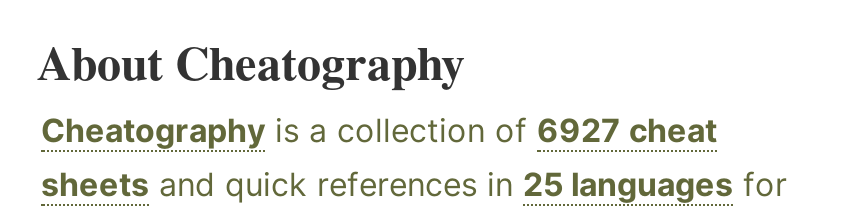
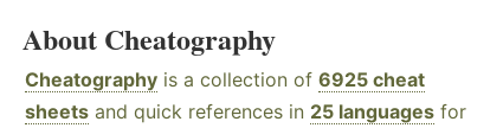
- Cheatography is a collection of 6927 cheat
+ Cheatography is a collection of 6925 cheat
